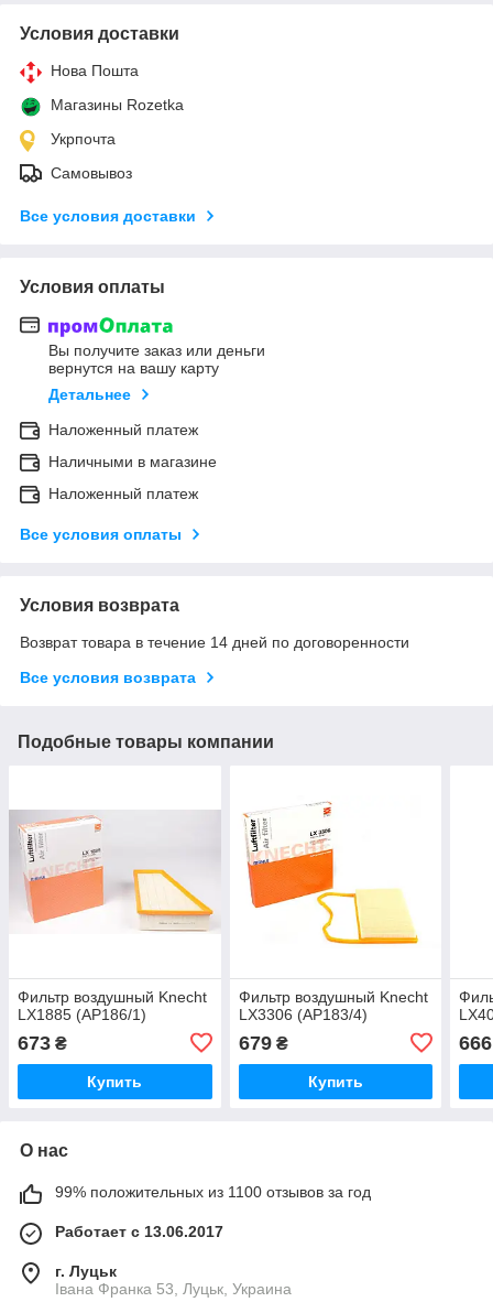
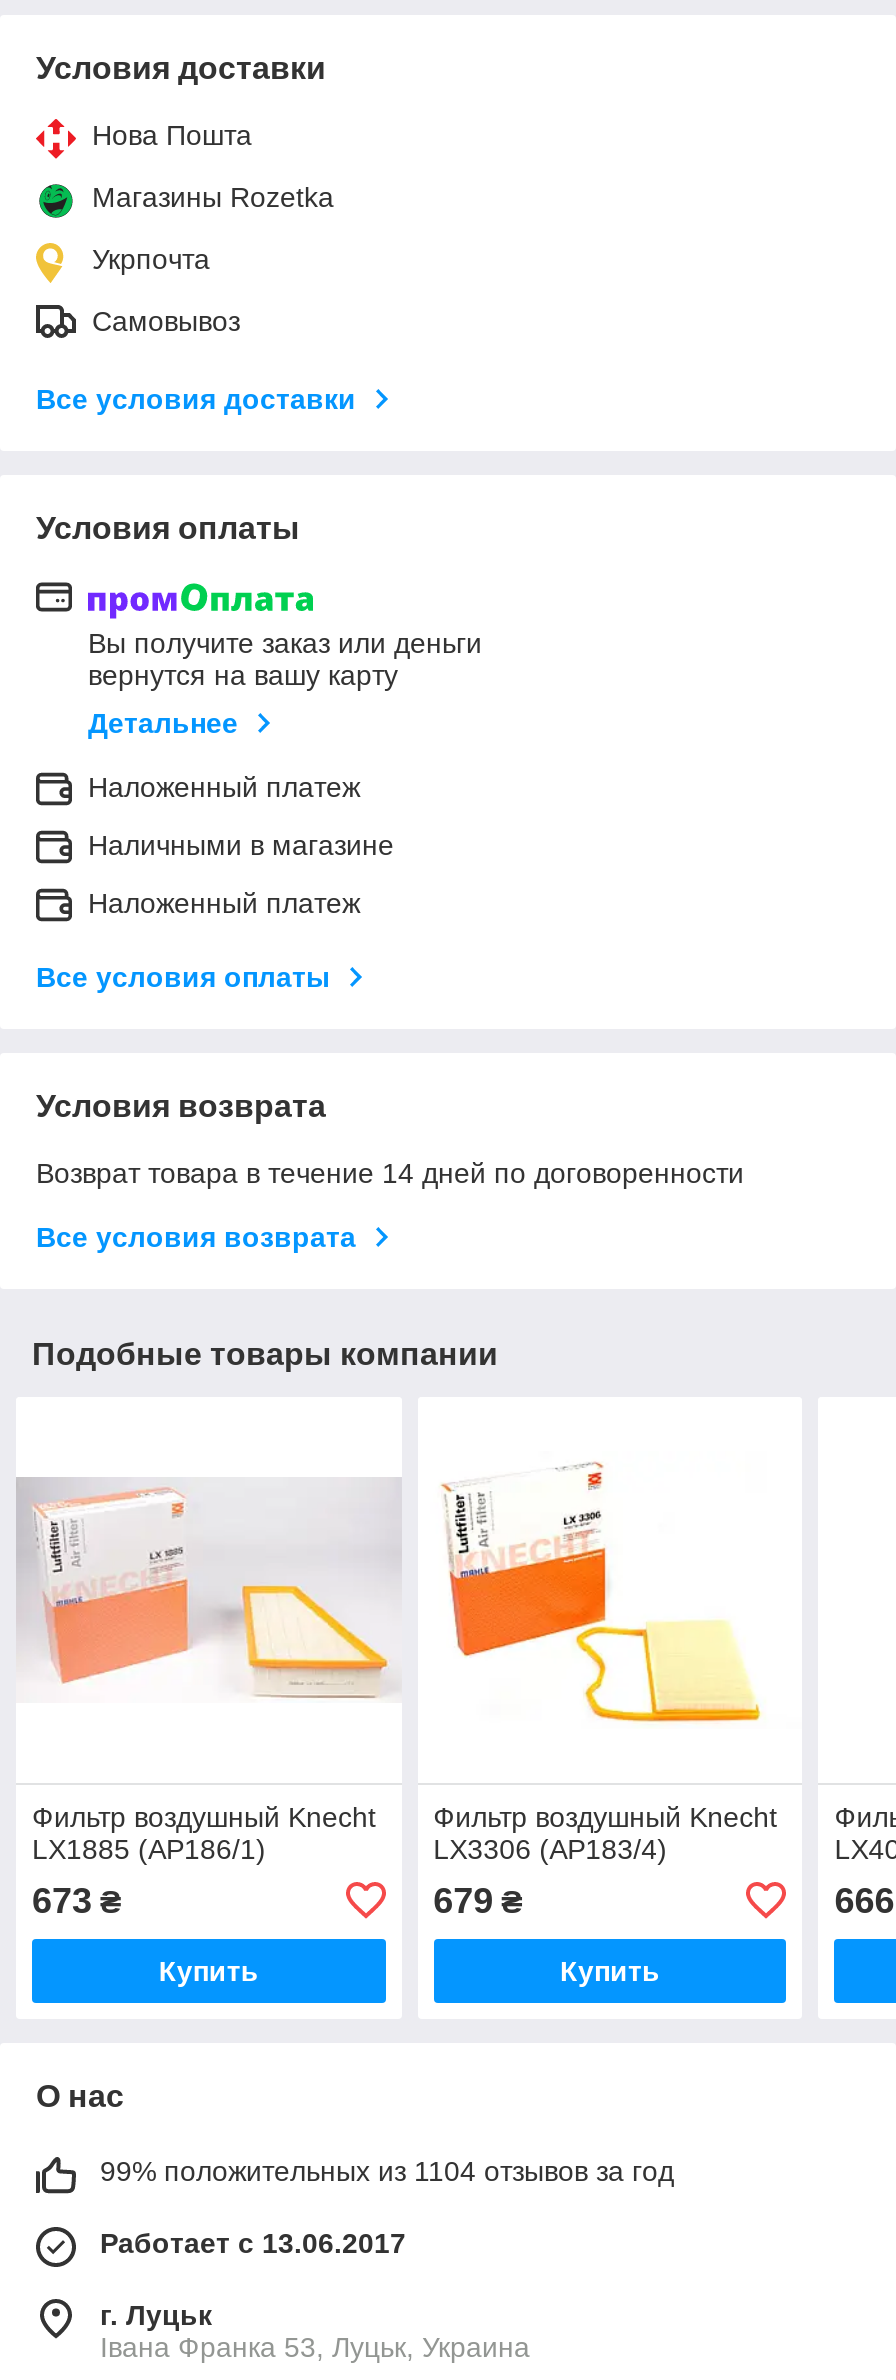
- 99% положительных из 1100 отзывов за год
+ 99% положительных из 1104 отзывов за год
